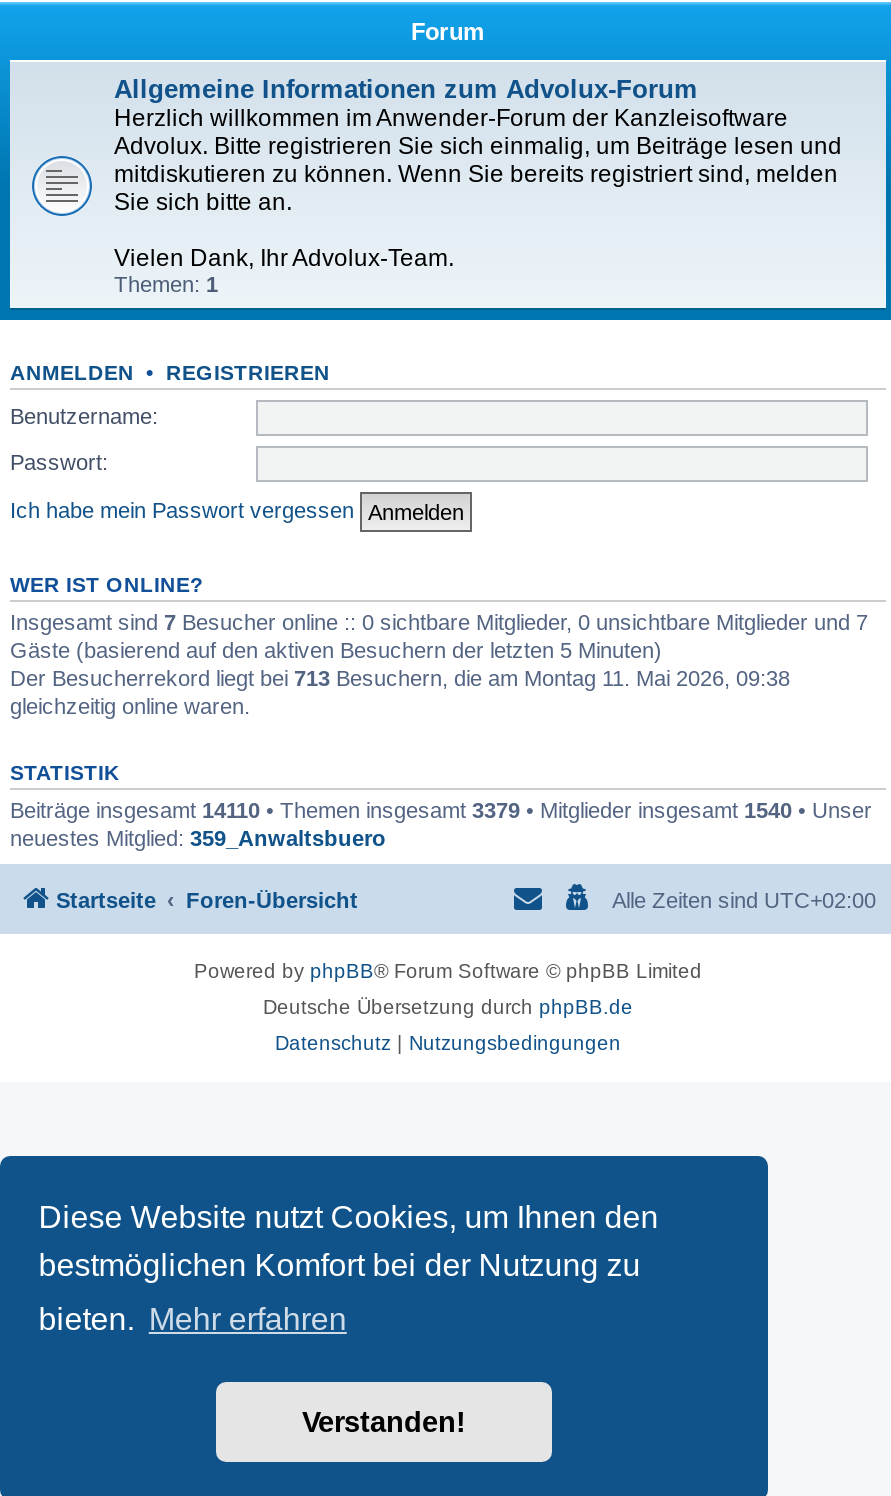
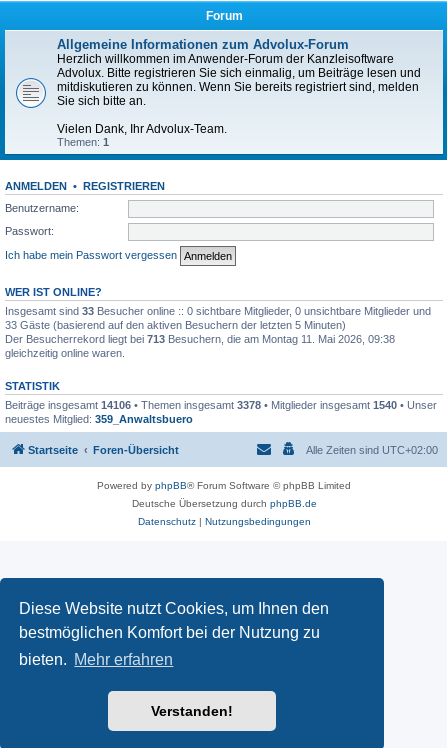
- Insgesamt sind 7 Besucher online :: 0 sichtbare Mitglieder, 0 unsichtbare Mitglieder und 7
- Gäste (basierend auf den aktiven Besuchern der letzten 5 Minuten)
+ Insgesamt sind 33 Besucher online :: 0 sichtbare Mitglieder, 0 unsichtbare Mitglieder und
+ 33 Gäste (basierend auf den aktiven Besuchern der letzten 5 Minuten)

- Beiträge insgesamt 14110 • Themen insgesamt 3379 • Mitglieder insgesamt 1540 • Unser
+ Beiträge insgesamt 14106 • Themen insgesamt 3378 • Mitglieder insgesamt 1540 • Unser
